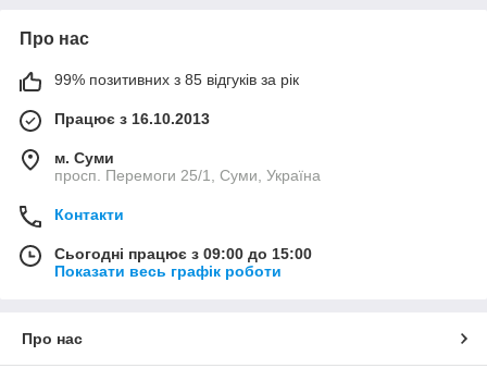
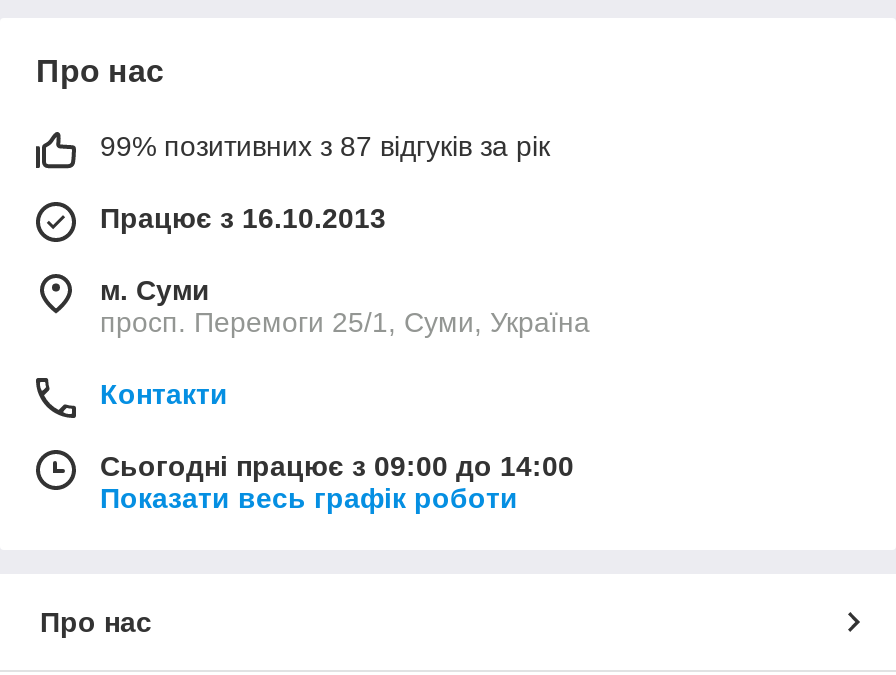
- 99% позитивних з 85 відгуків за рік
+ 99% позитивних з 87 відгуків за рік

- Сьогодні працює з 09:00 до 15:00
+ Сьогодні працює з 09:00 до 14:00
